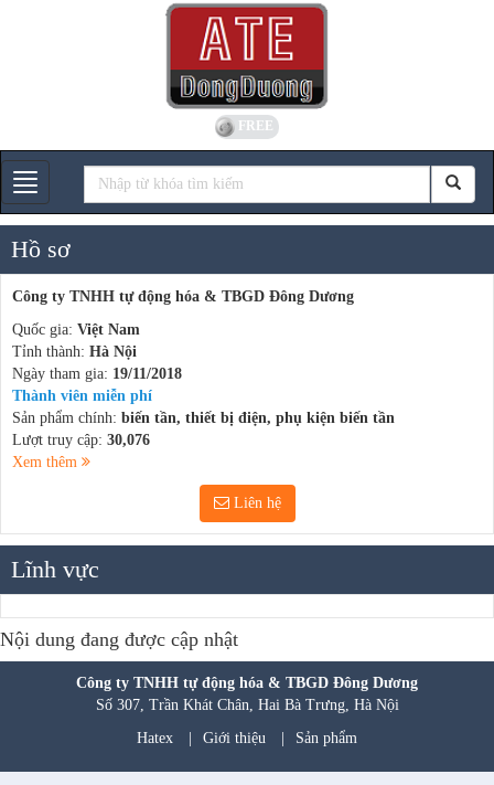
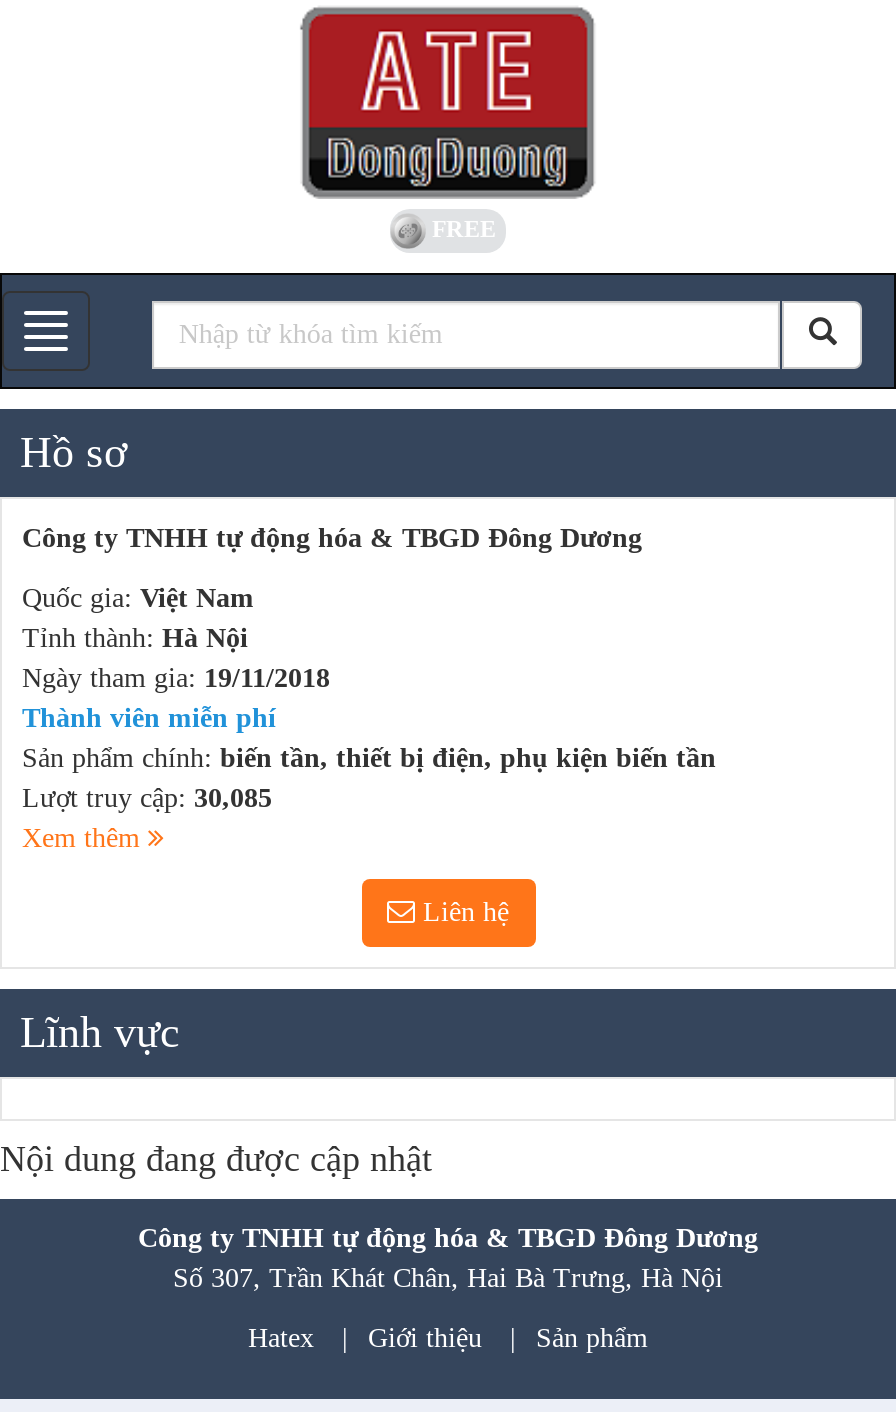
- Lượt truy cập: 30,076
+ Lượt truy cập: 30,085
